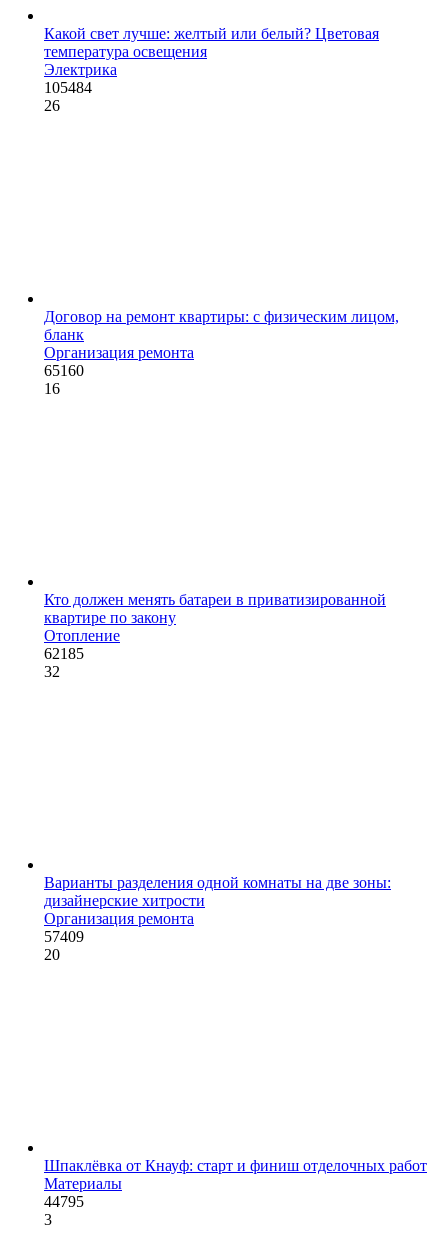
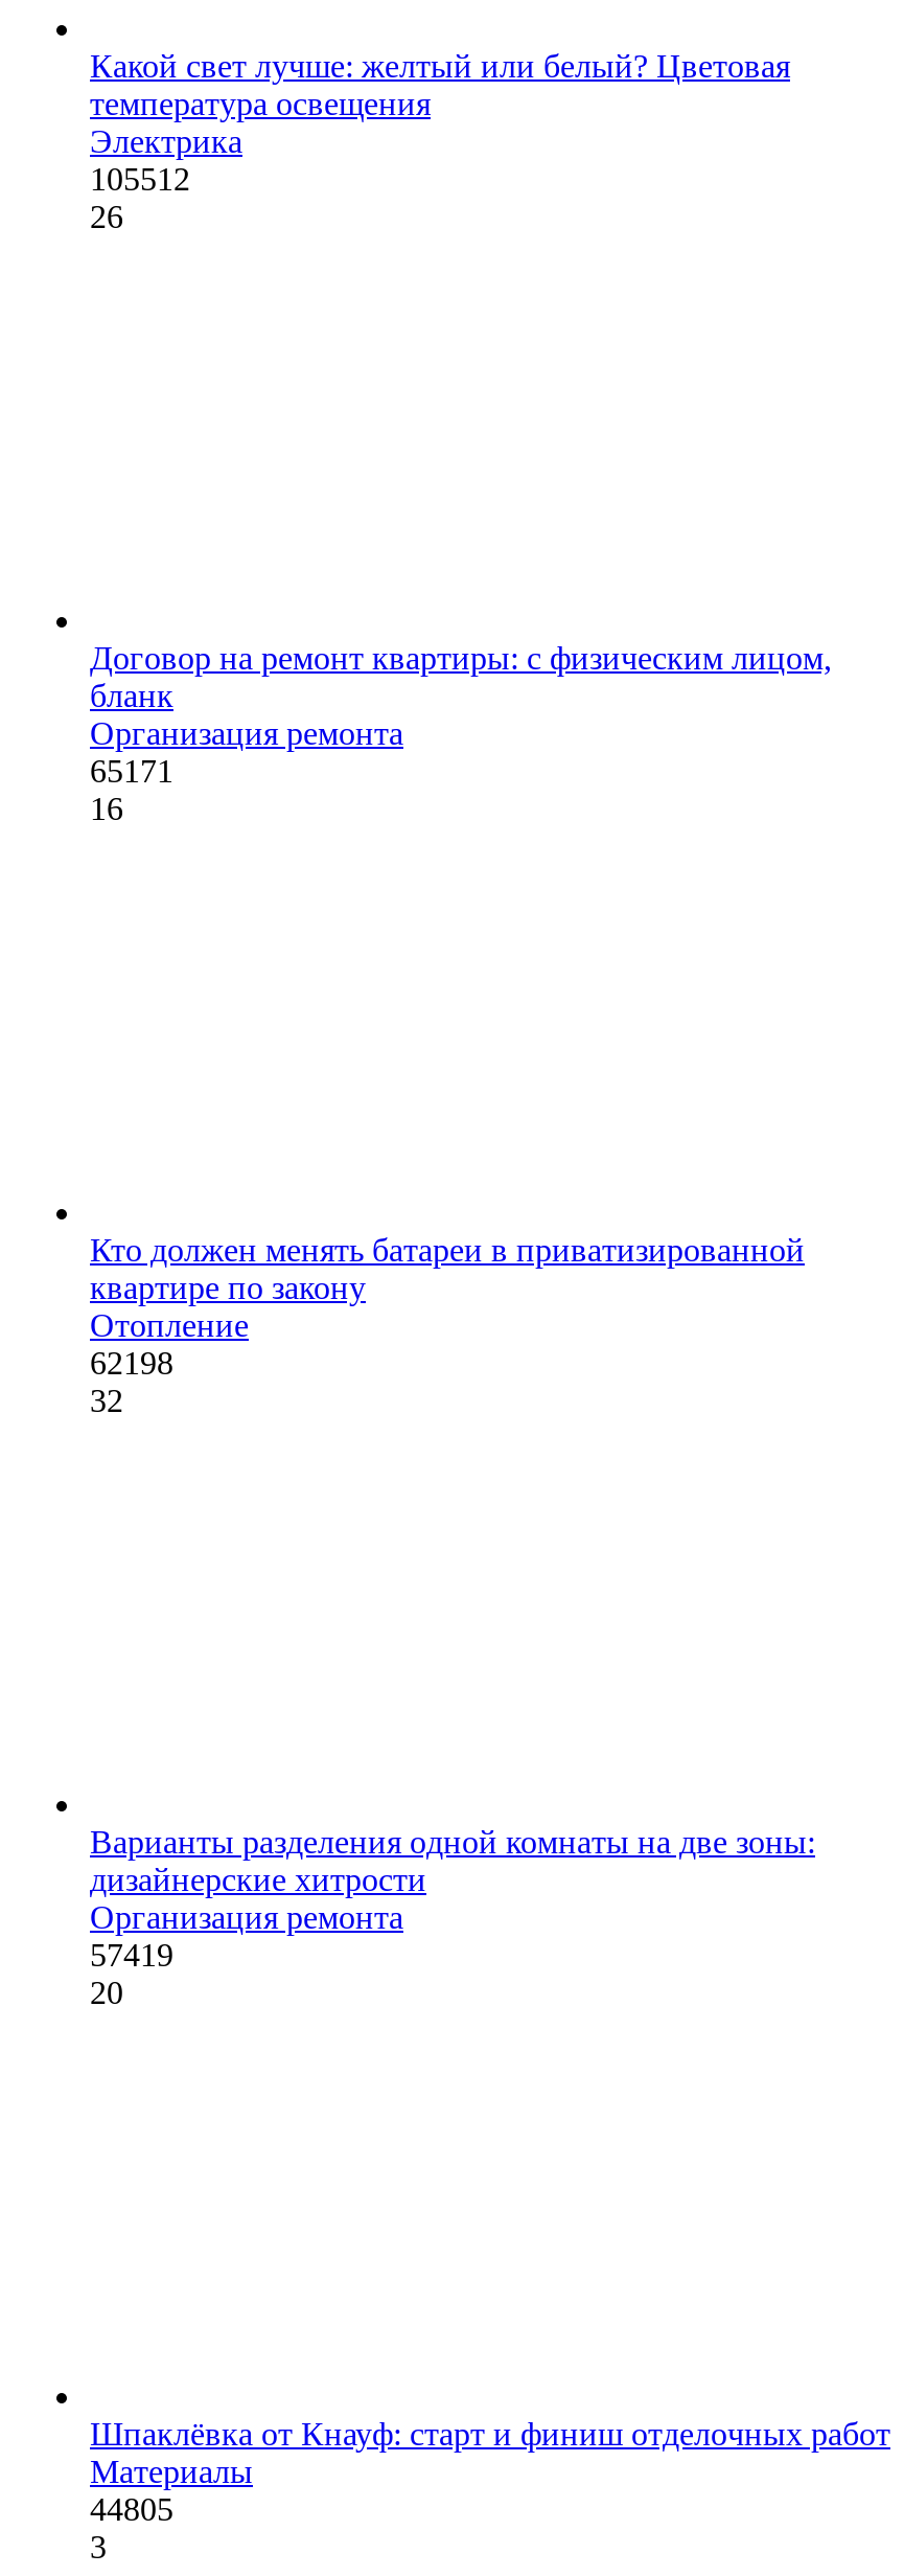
- 105484
+ 105512

- 65160
+ 65171

- 62185
+ 62198

- 57409
+ 57419

- 44795
+ 44805
